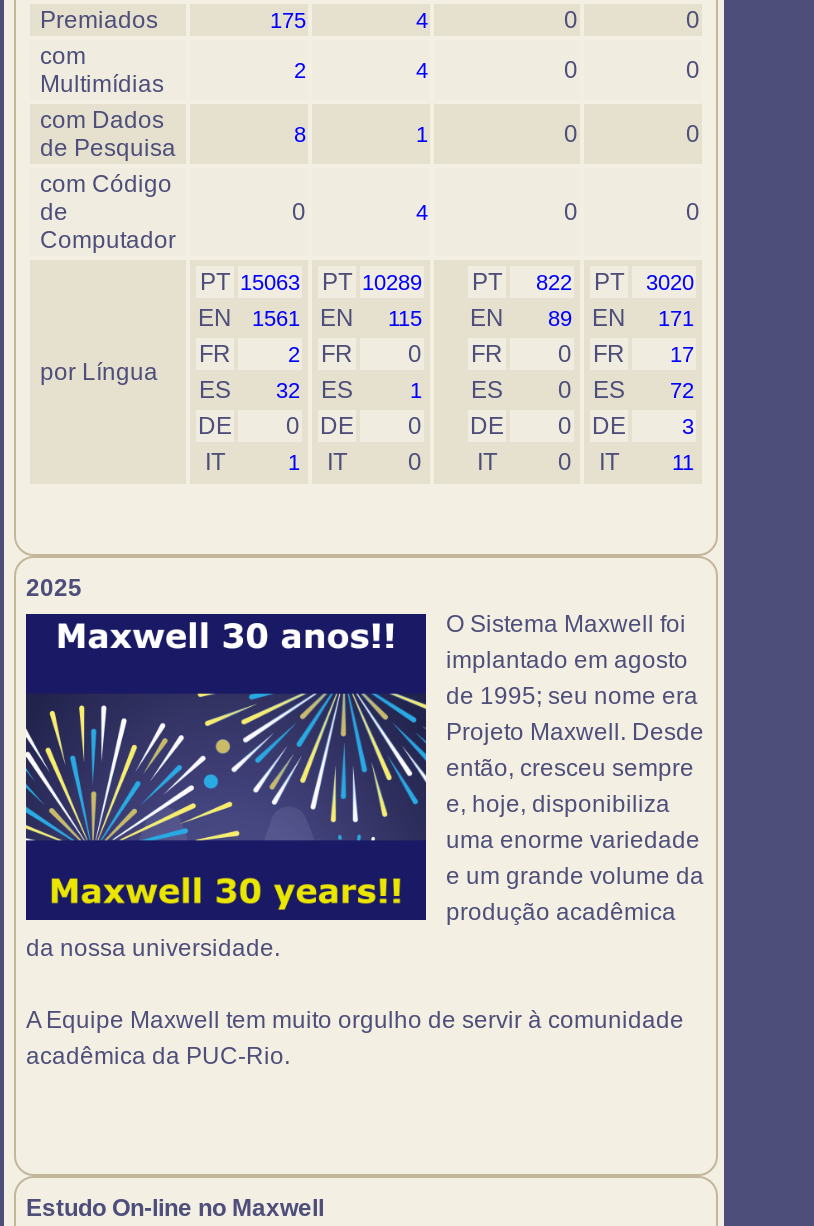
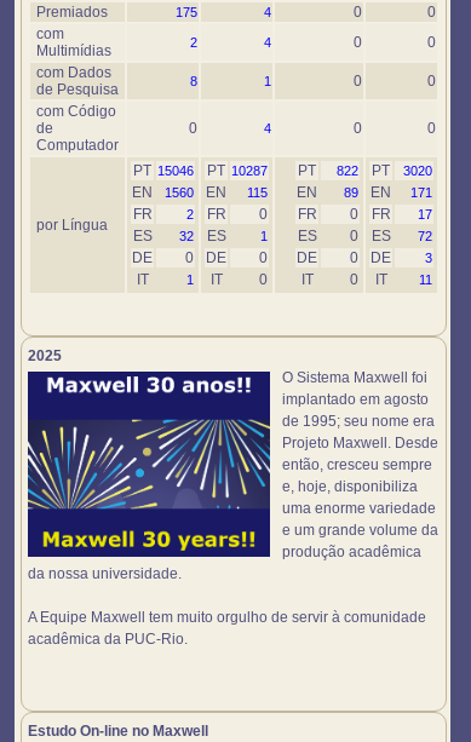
- PT 15063
+ PT 15046

- PT 10289
+ PT 10287

- EN 1561 EN 115 EN 89 EN 171
+ EN 1560 EN 115 EN 89 EN 171
